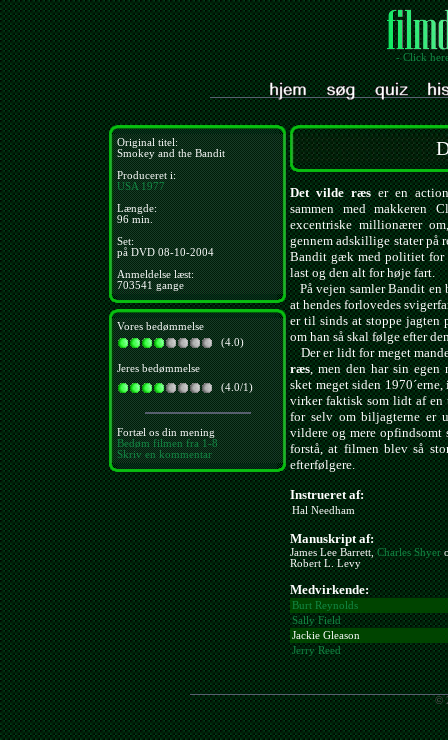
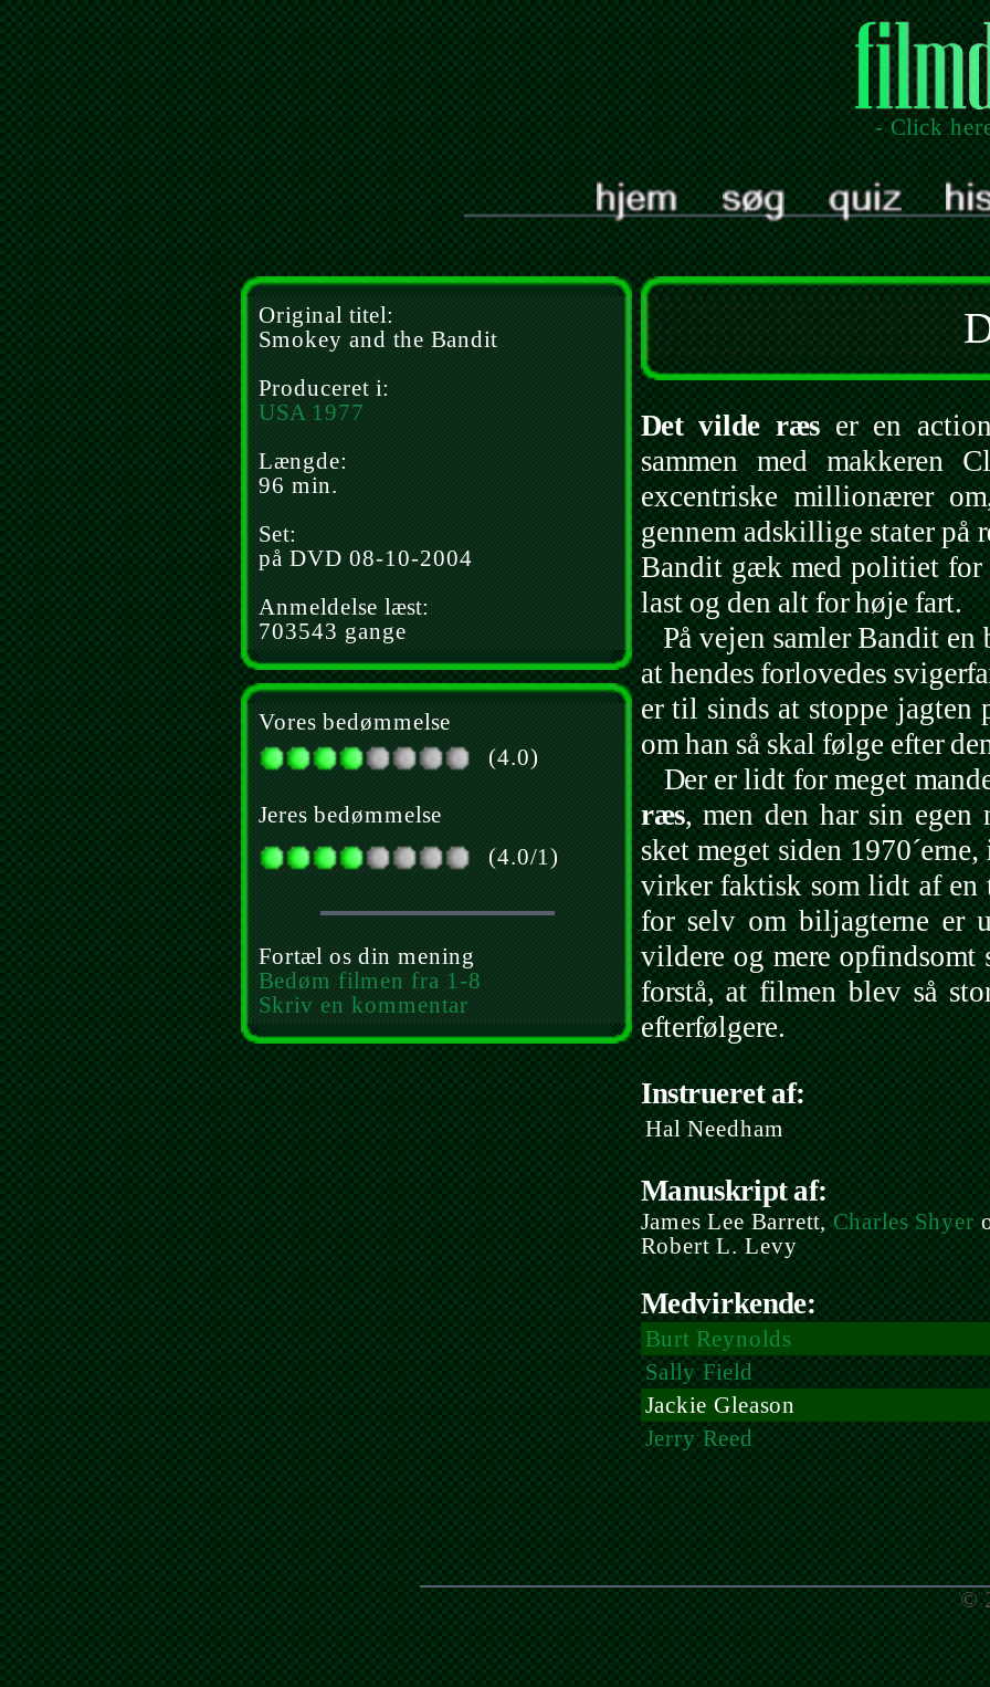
- 703541 gange
+ 703543 gange
